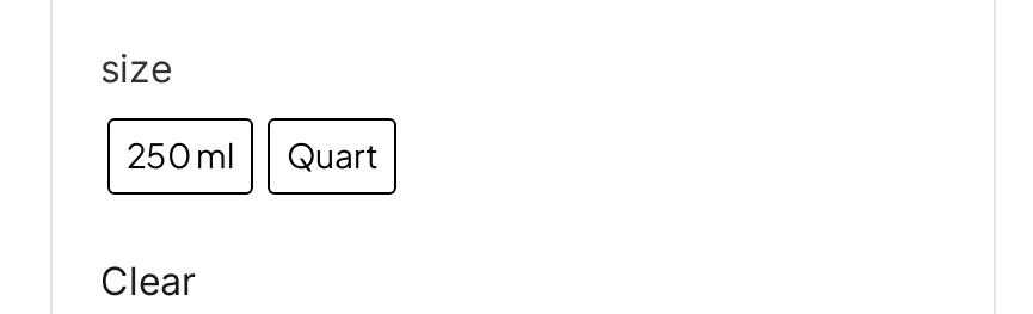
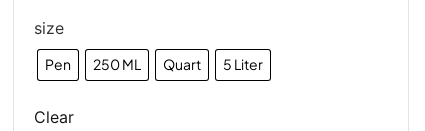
- 250 ml
+ Pen
+ 250 ML

+ 5 Liter
